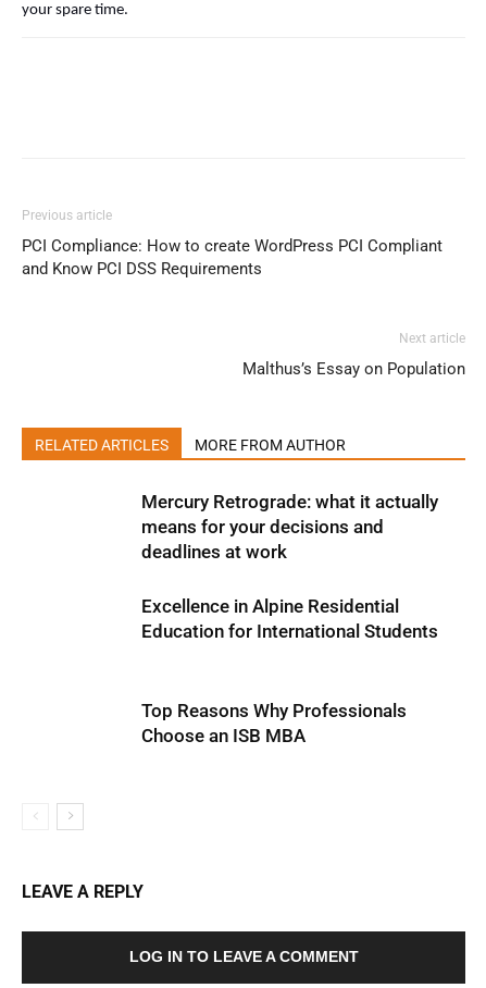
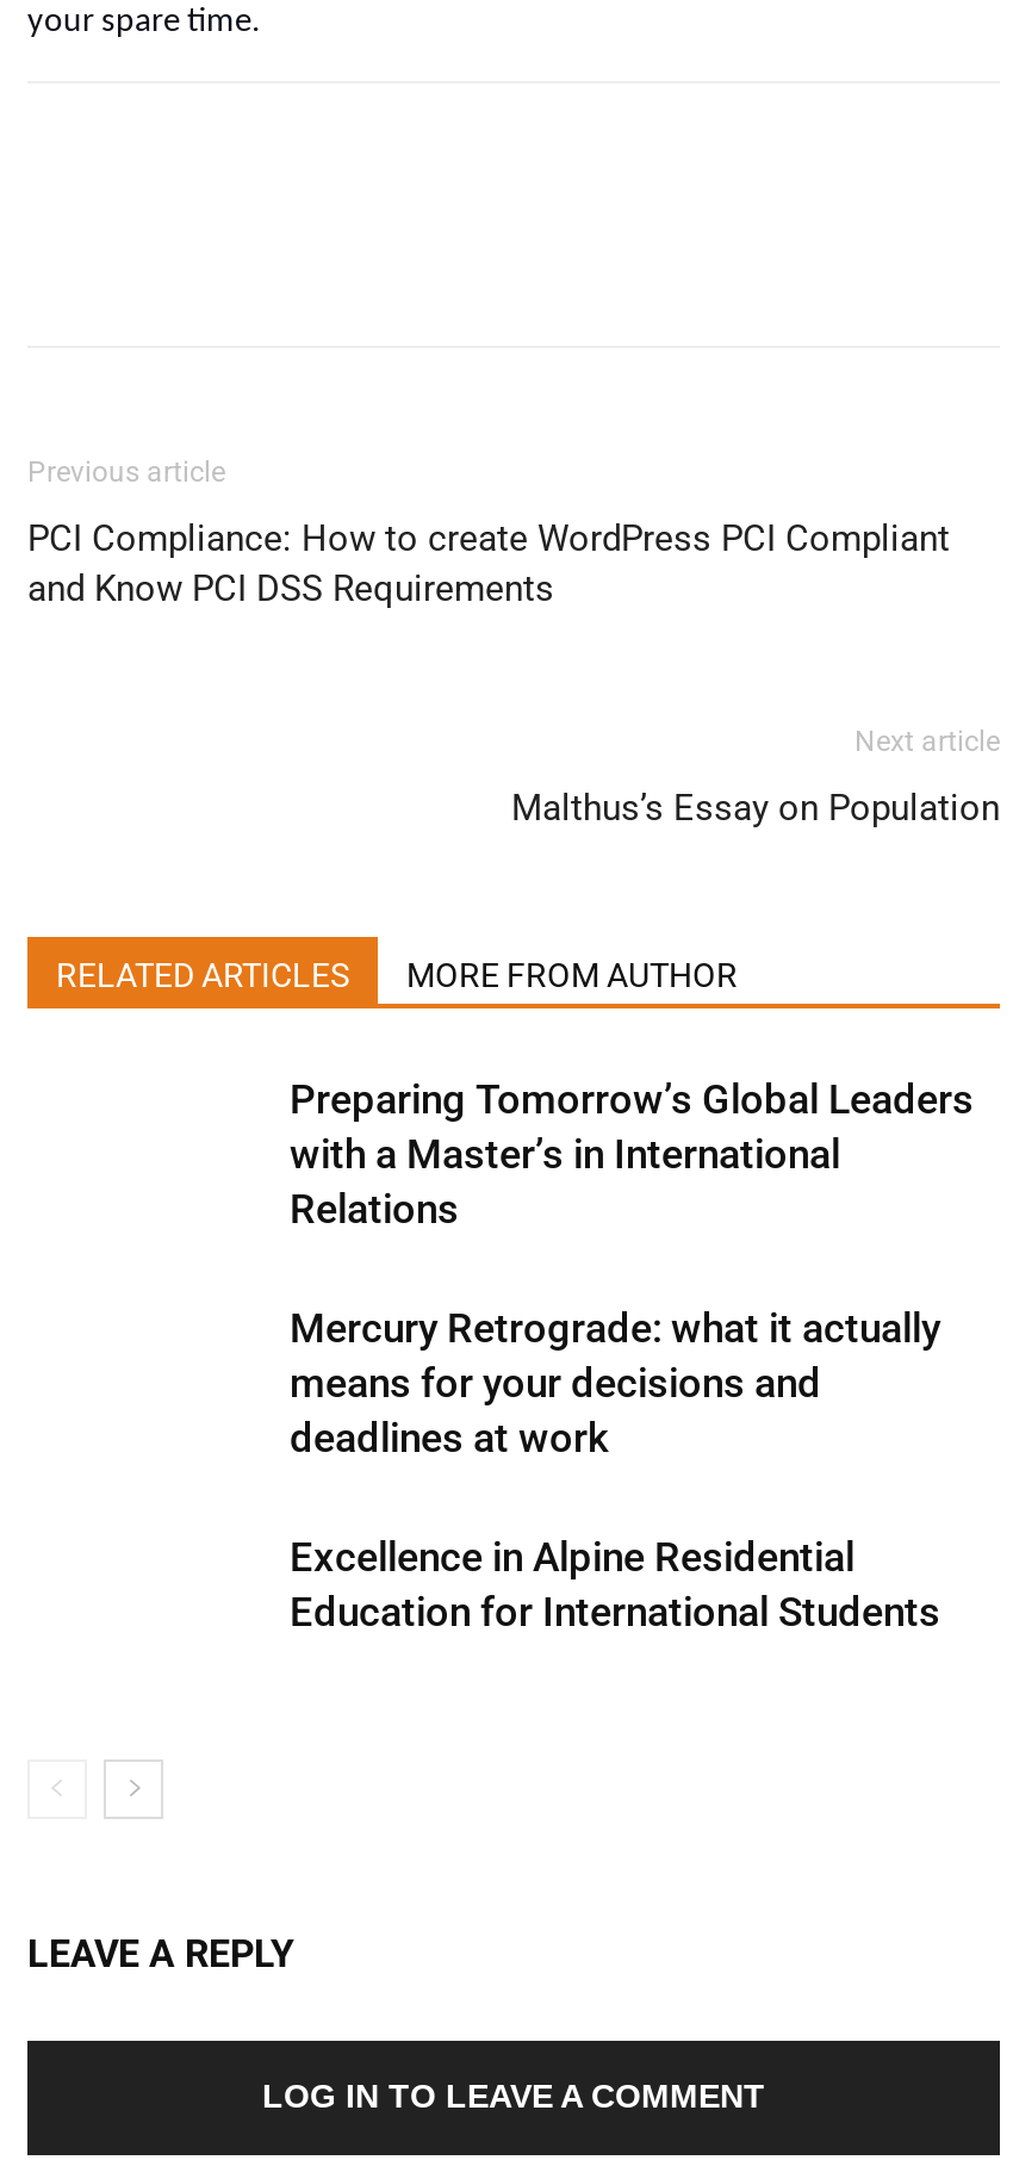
+ Preparing Tomorrow’s Global Leaders
+ with a Master’s in International
+ Relations

moved down: Mercury Retrograde: what it actually | means for your decisions and | deadlines at work | Excellence in Alpine Residential | Education for International Students

- Top Reasons Why Professionals
- Choose an ISB MBA
